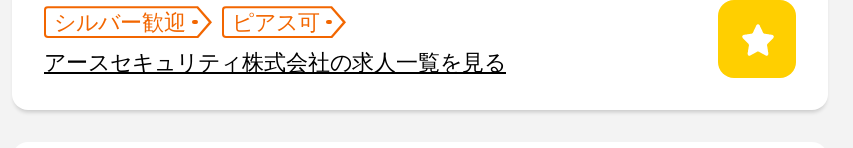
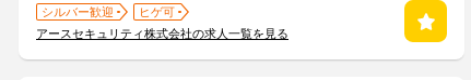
- ピアス可
+ ヒゲ可
